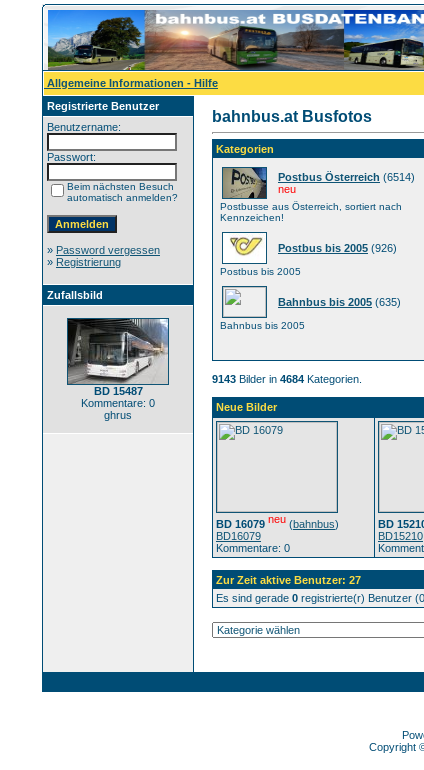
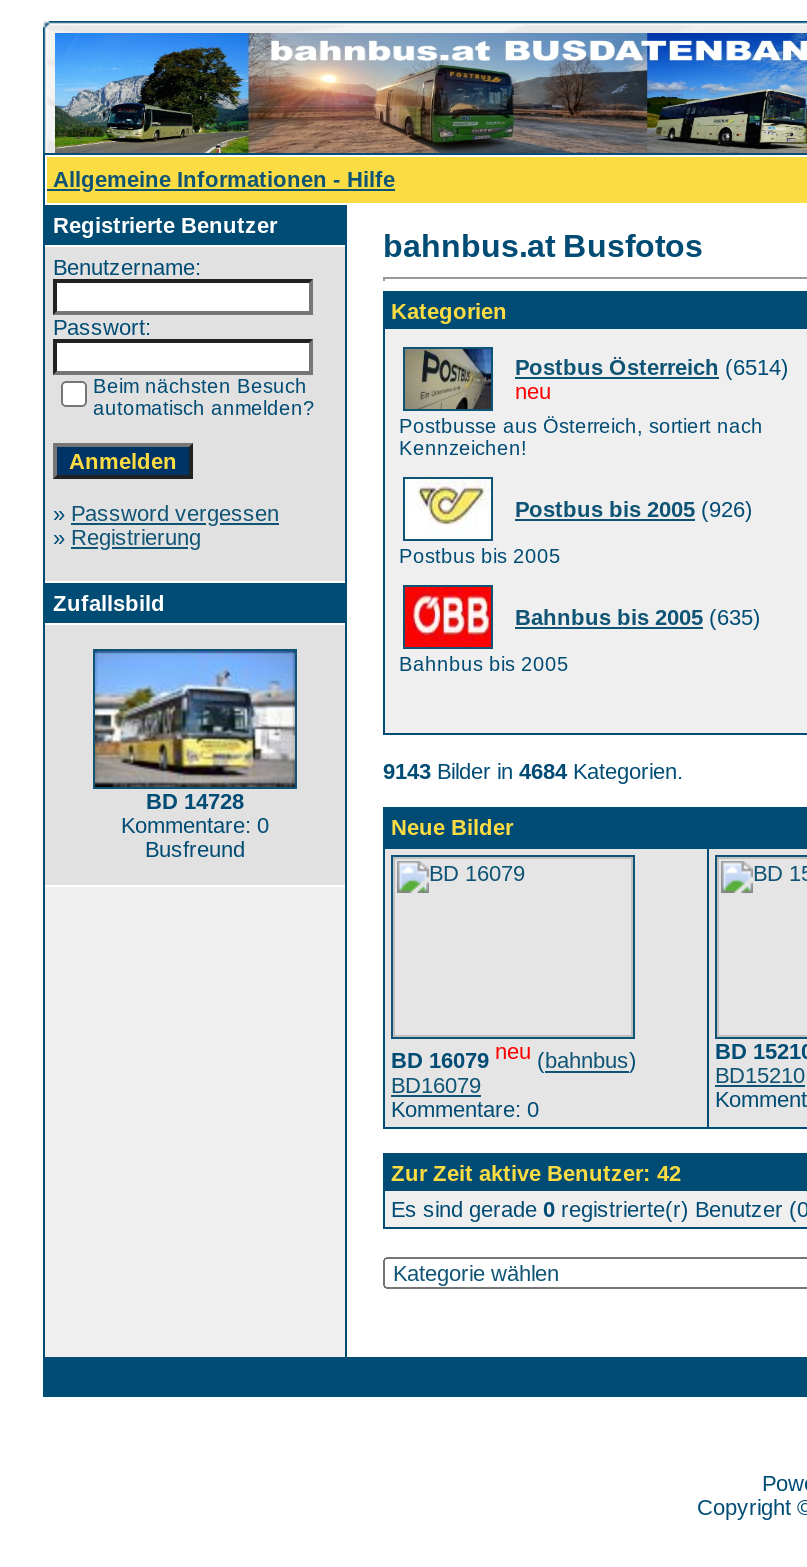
- [image]
+ [image]

- [image]
- BD 15487
+ [image]
+ BD 14728

- ghrus
+ Busfreund

- Zur Zeit aktive Benutzer: 27
+ Zur Zeit aktive Benutzer: 42
